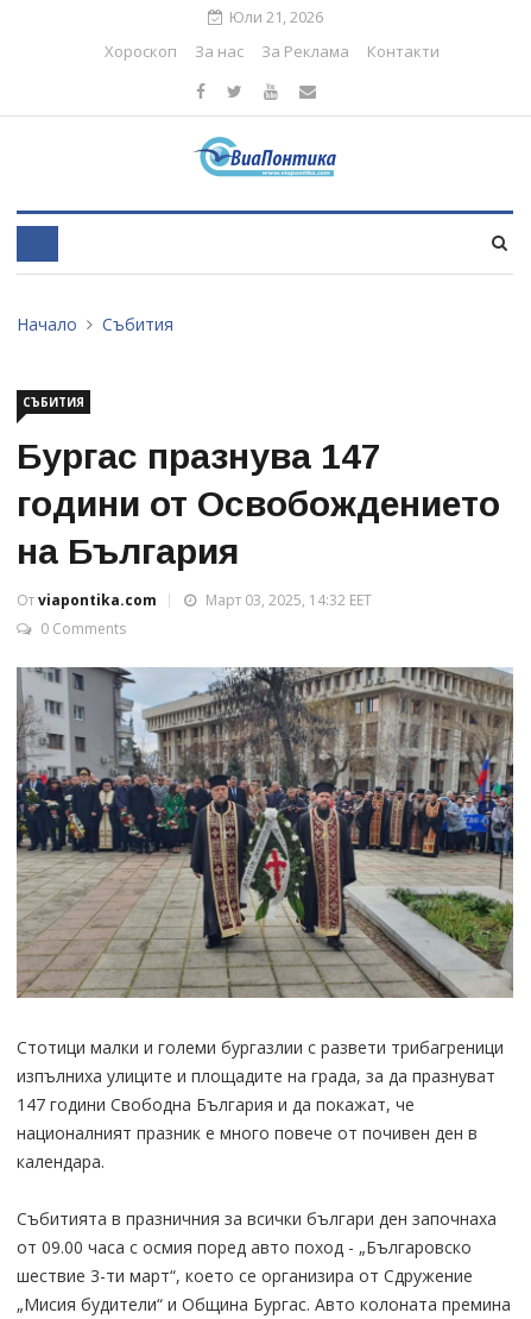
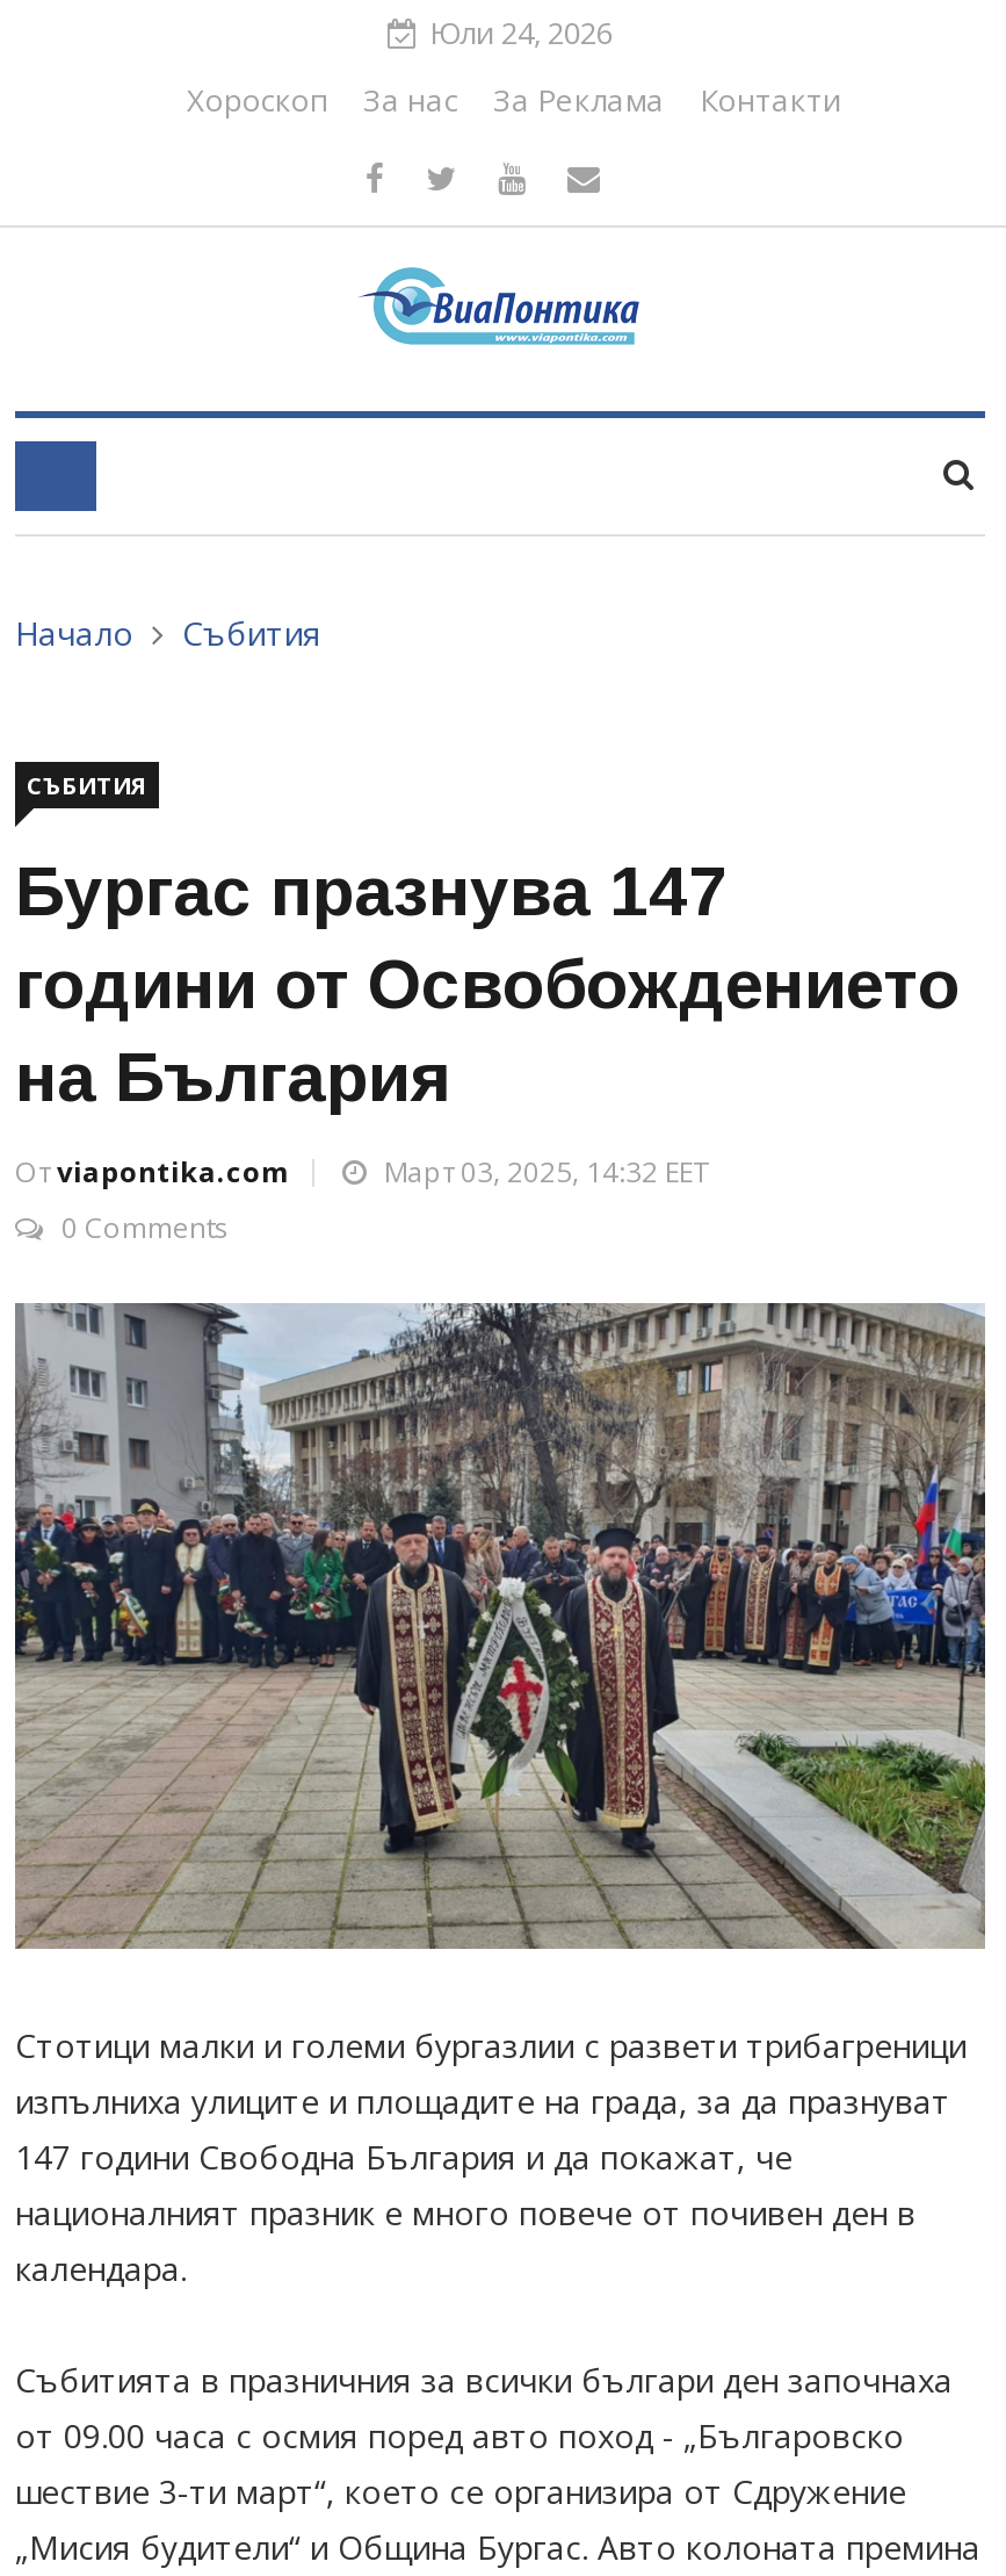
- Юли 21, 2026
+ Юли 24, 2026
